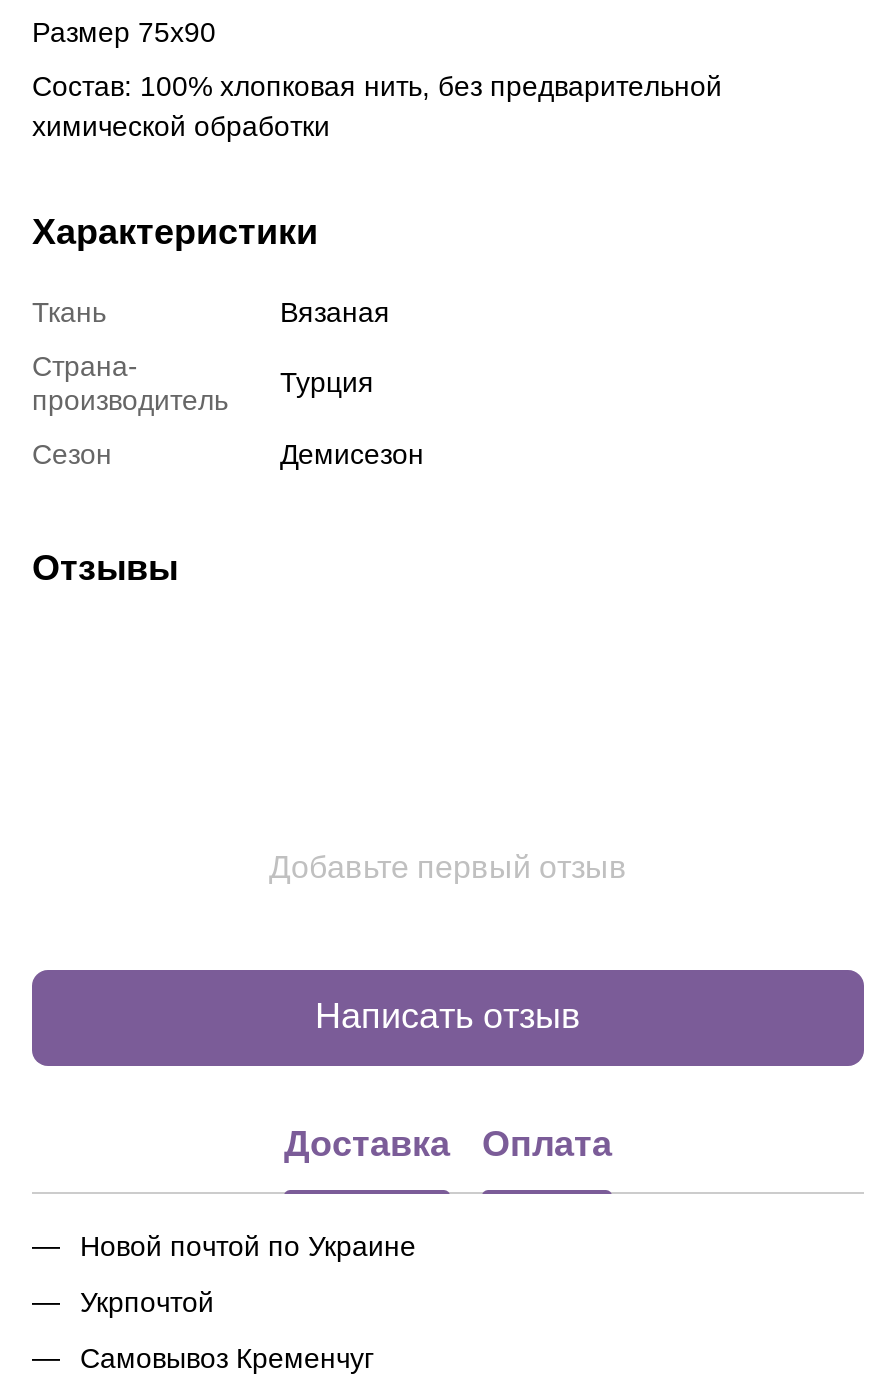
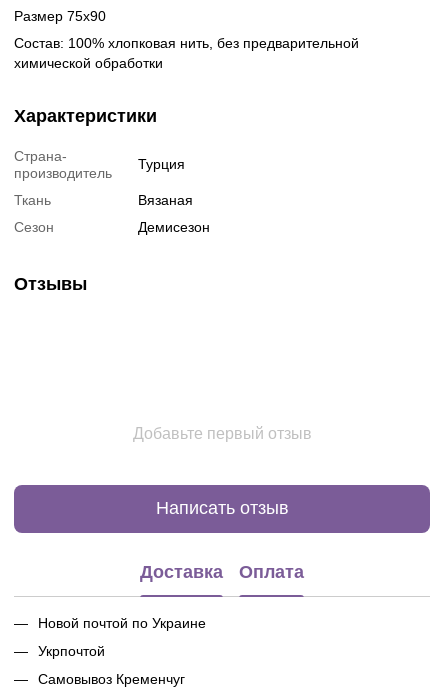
moved down: Ткань | Вязаная

moved up: Страна- | производитель | Турция
